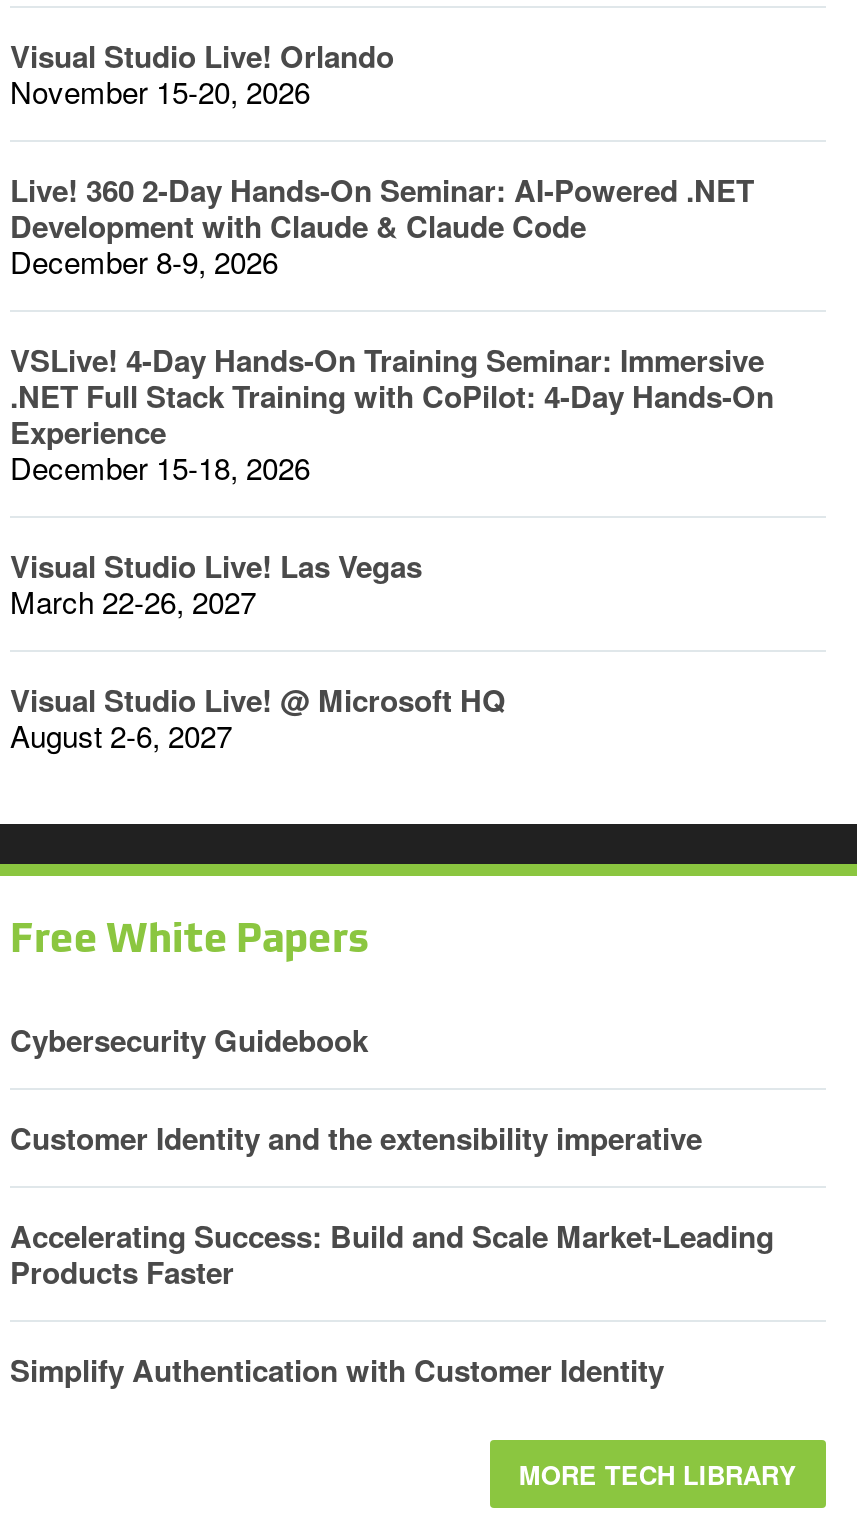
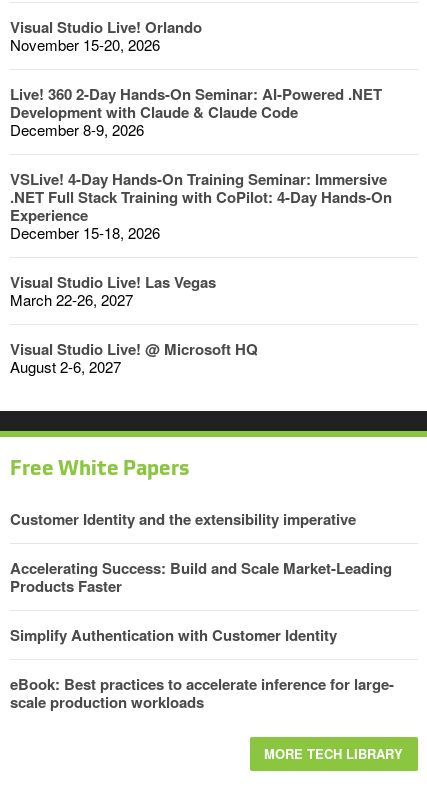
- Cybersecurity Guidebook

moved up: Customer Identity and the extensibility imperative | Accelerating Success: Build and Scale Market-Leading | Products Faster | Simplify Authentication with Customer Identity

+ eBook: Best practices to accelerate inference for large-
+ scale production workloads
